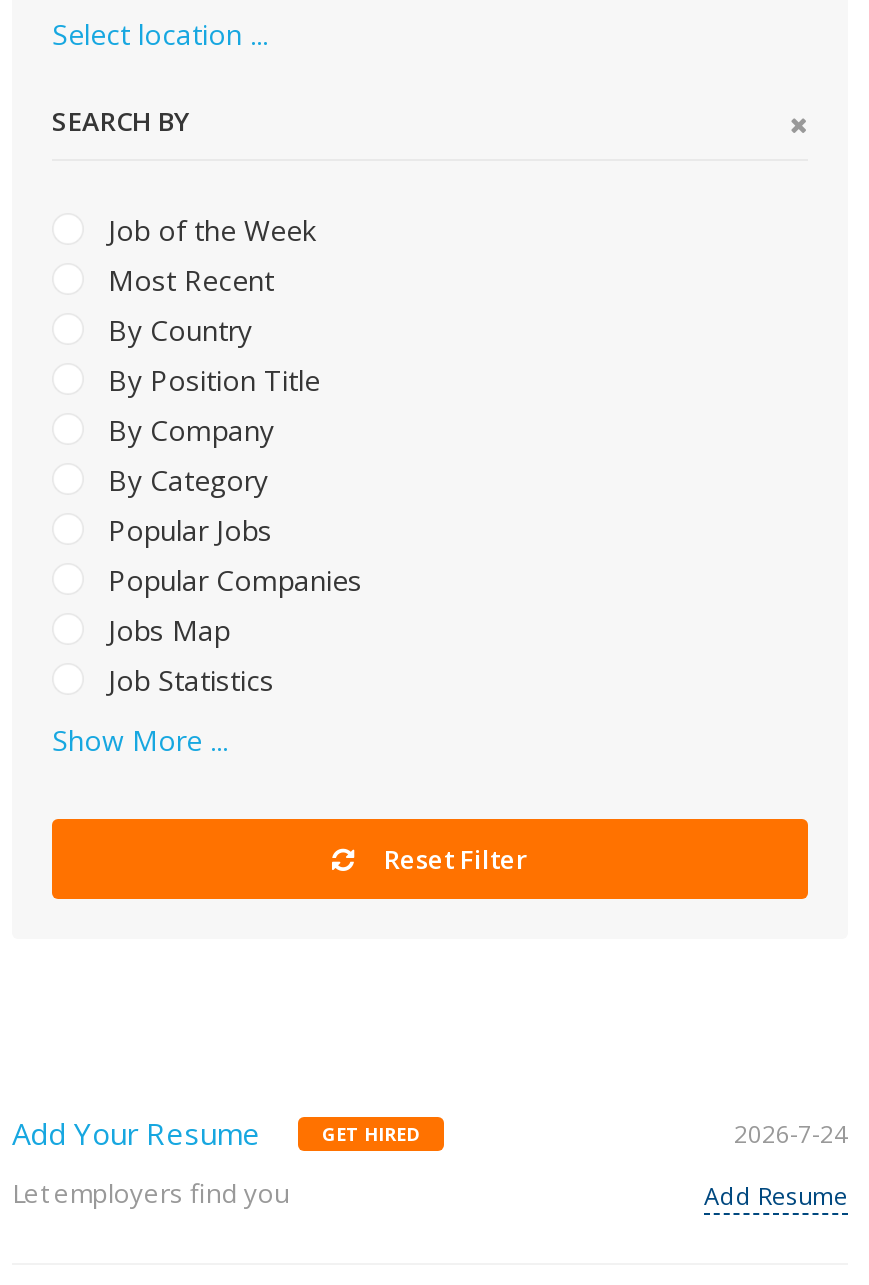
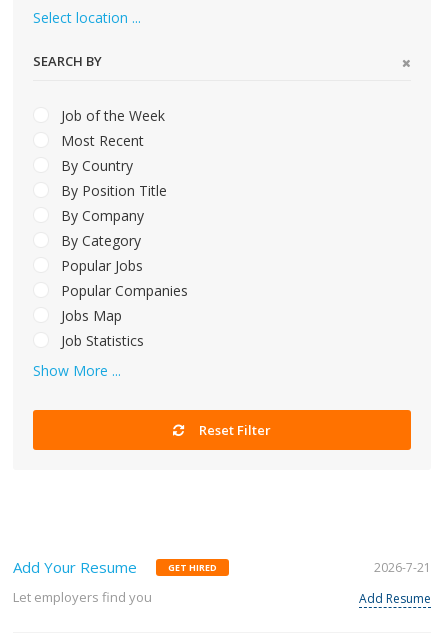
- 2026-7-24
+ 2026-7-21
